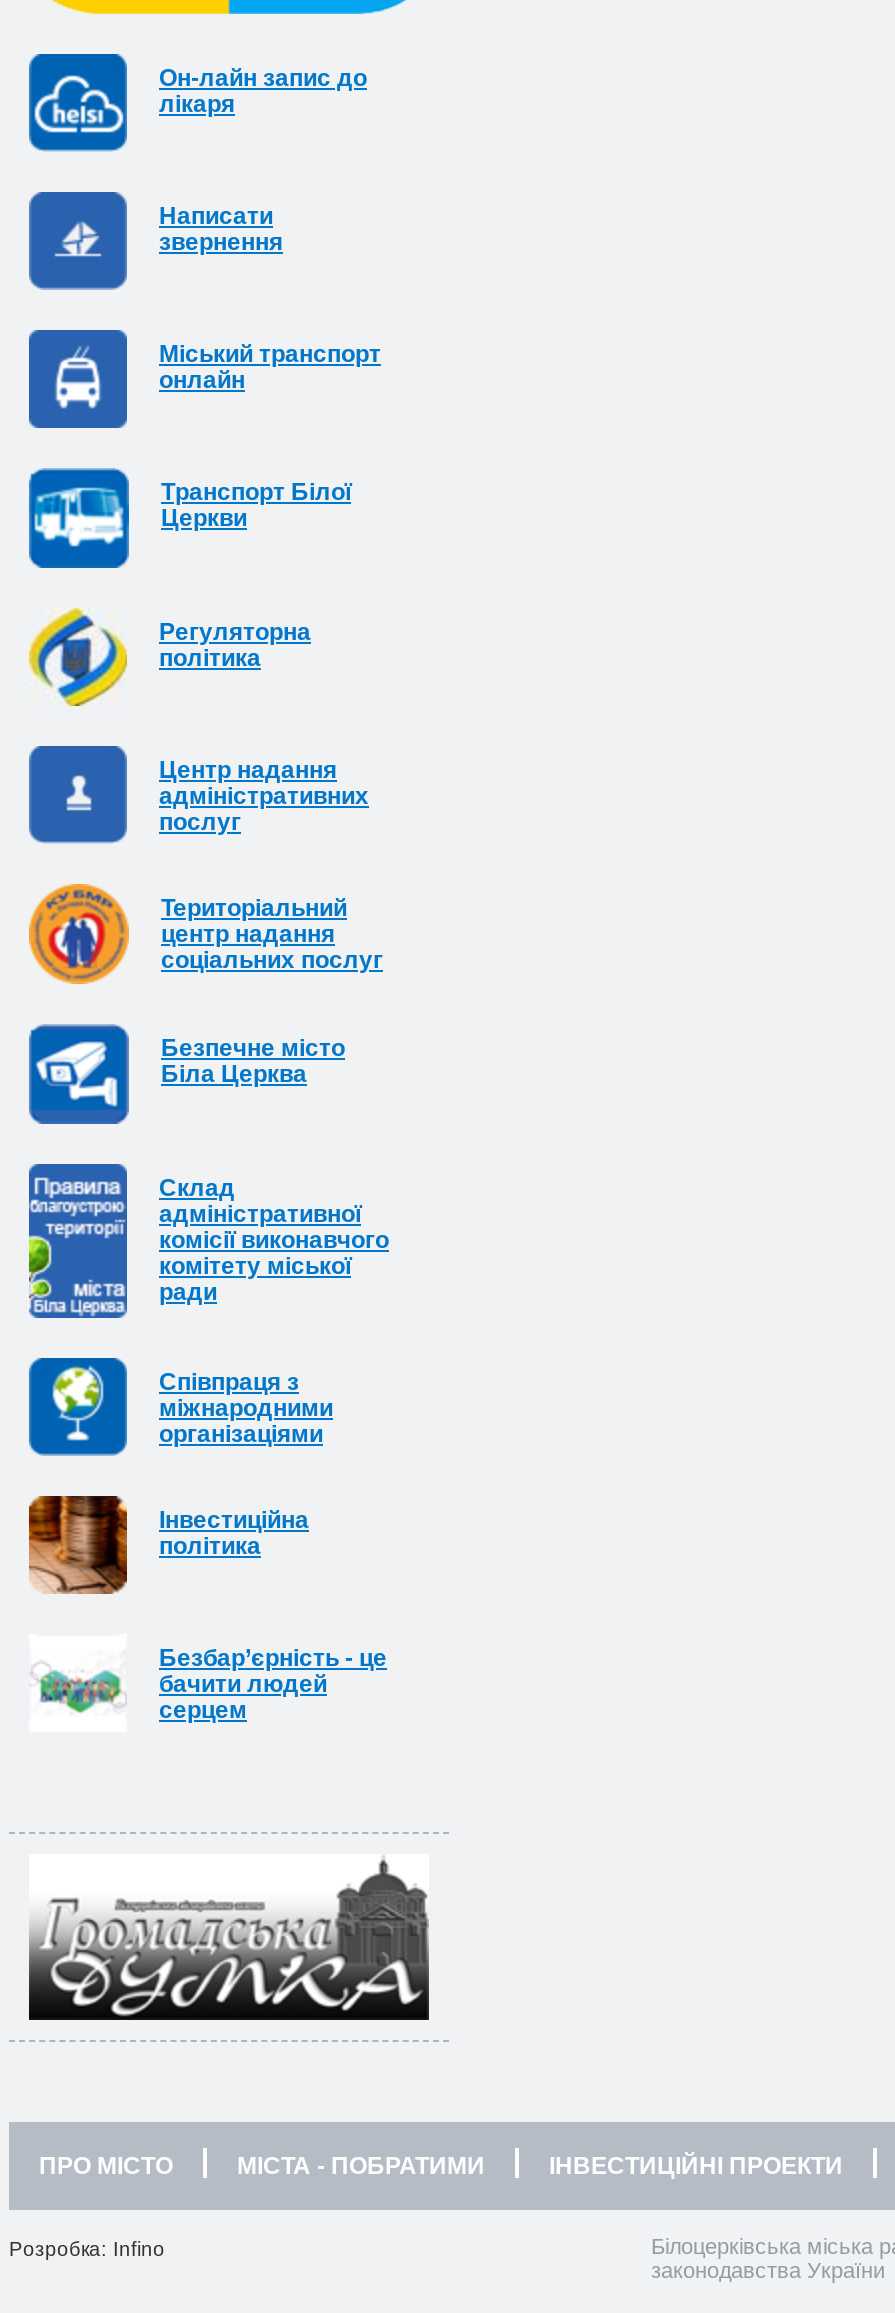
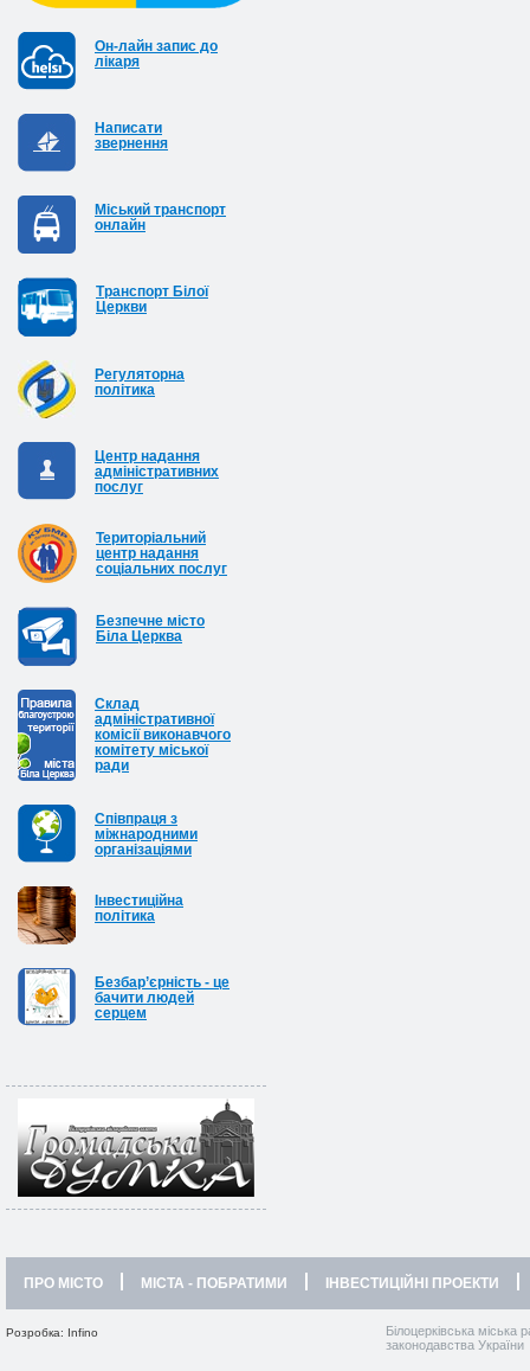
- [image]
+ [image]
